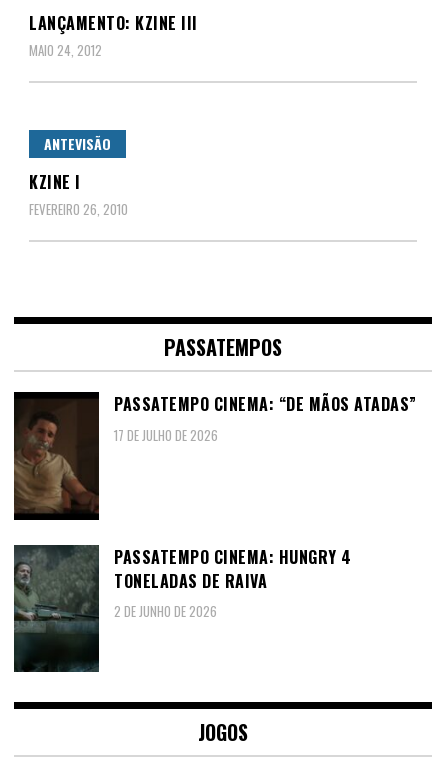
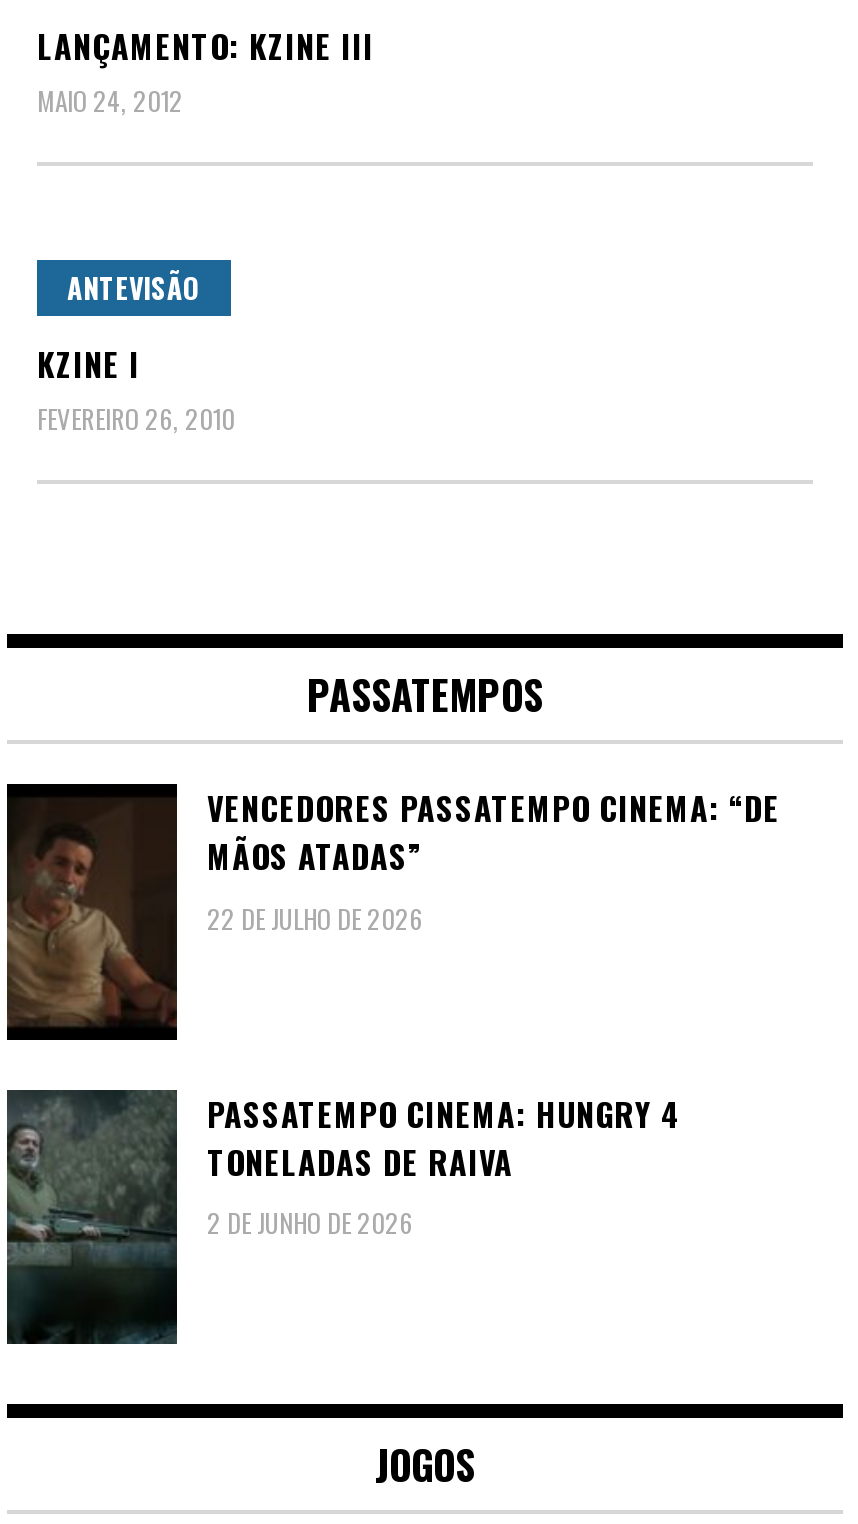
- PASSATEMPO CINEMA: “DE MÃOS ATADAS”
- 17 DE JULHO DE 2026
+ VENCEDORES PASSATEMPO CINEMA: “DE
+ MÃOS ATADAS”
+ 22 DE JULHO DE 2026
